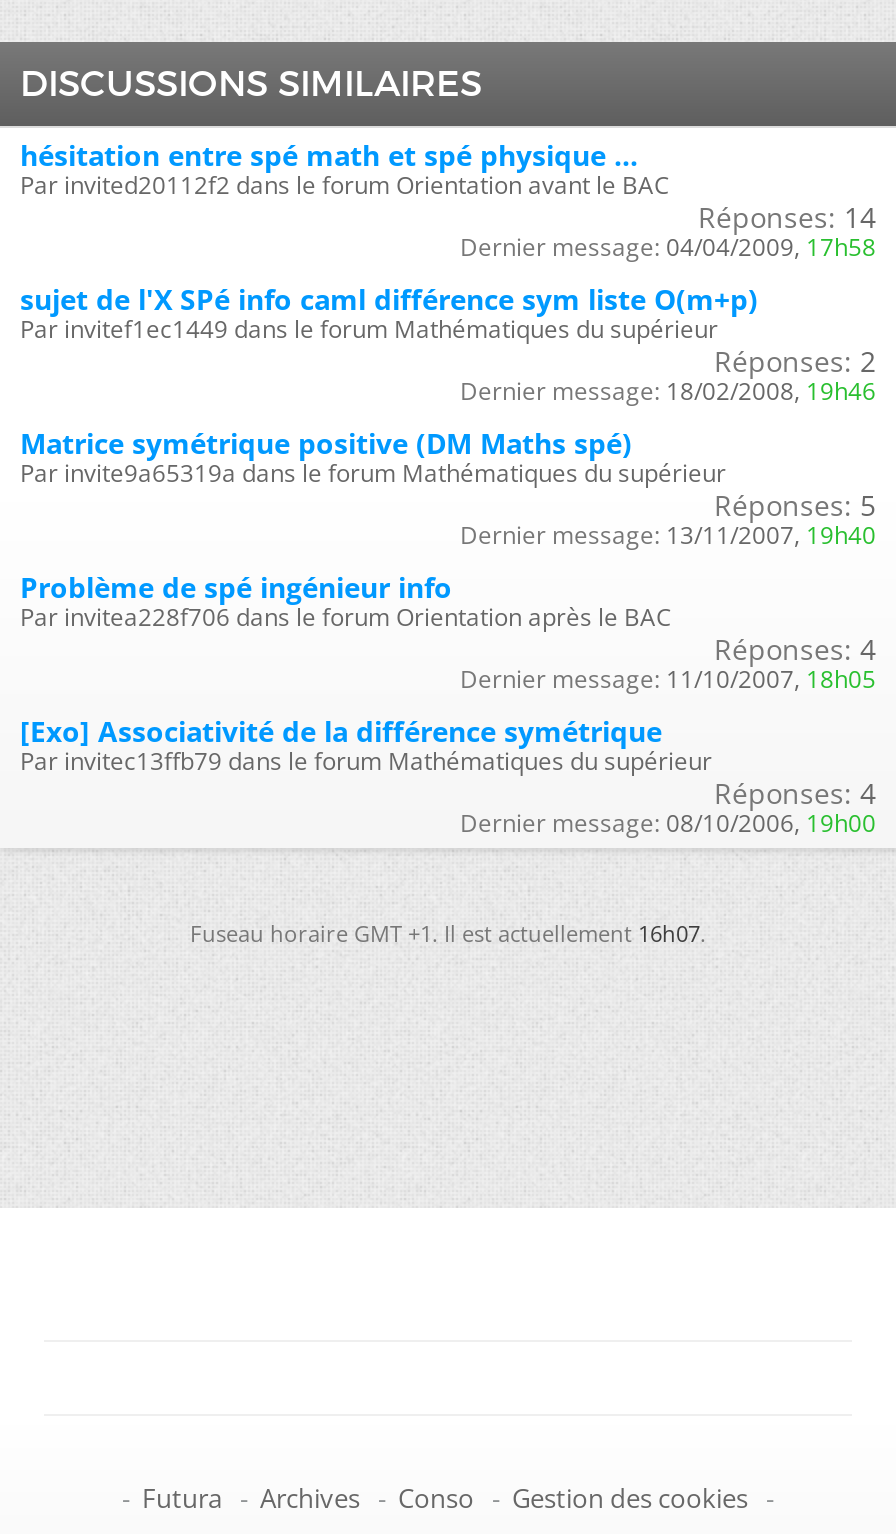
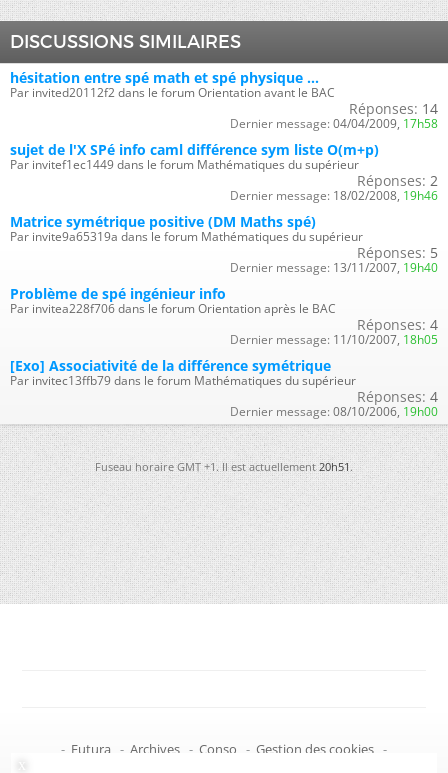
- Fuseau horaire GMT +1. Il est actuellement 16h07.
+ Fuseau horaire GMT +1. Il est actuellement 20h51.
